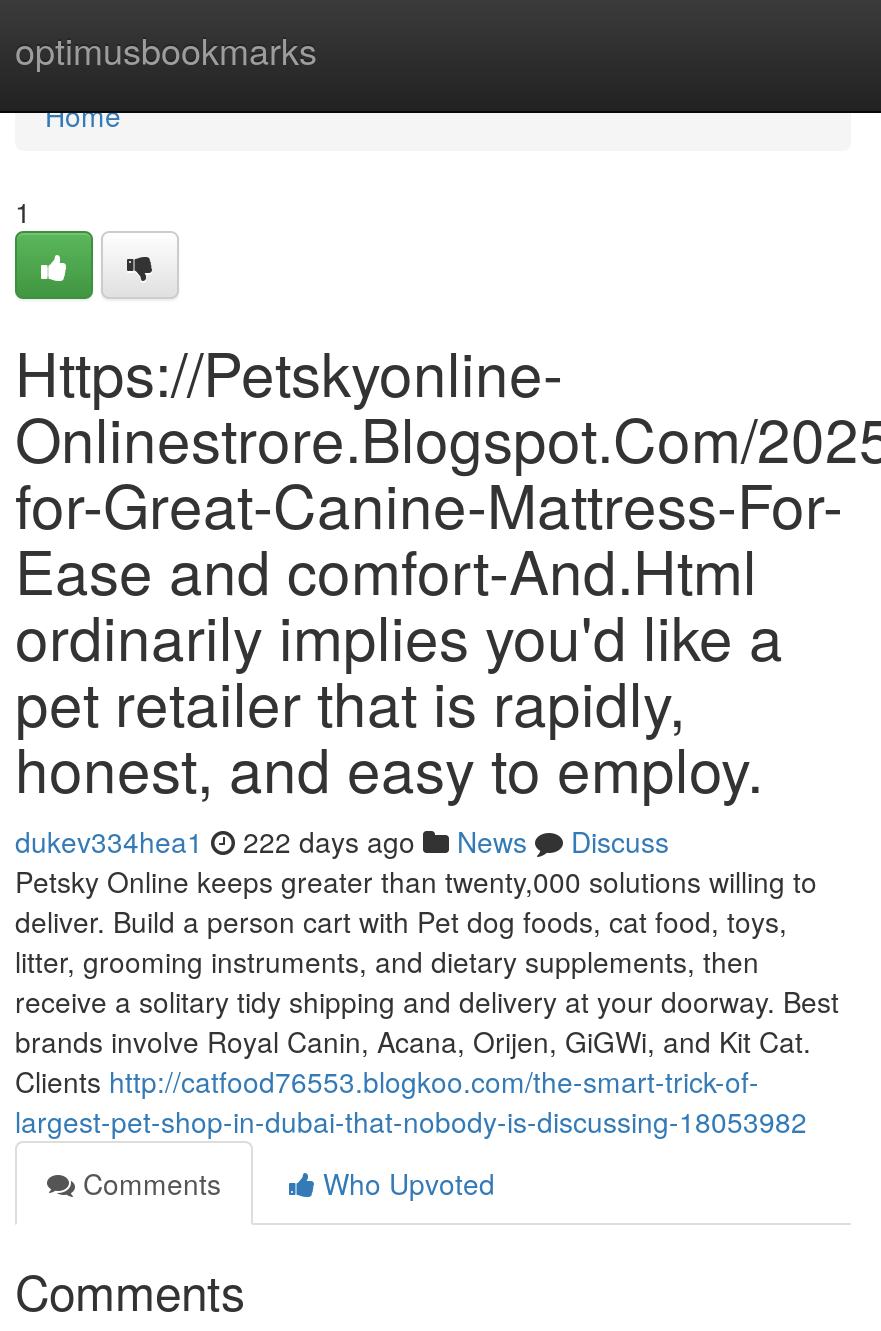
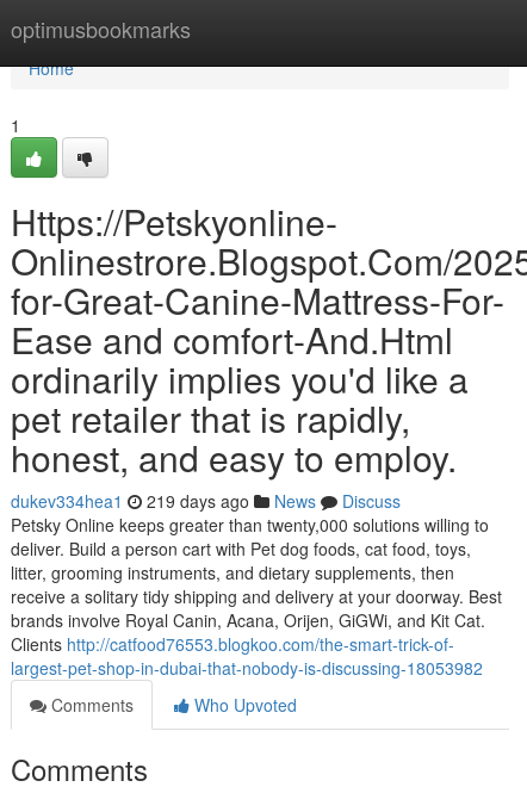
- dukev334hea1 222 days ago News Discuss
+ dukev334hea1 219 days ago News Discuss
